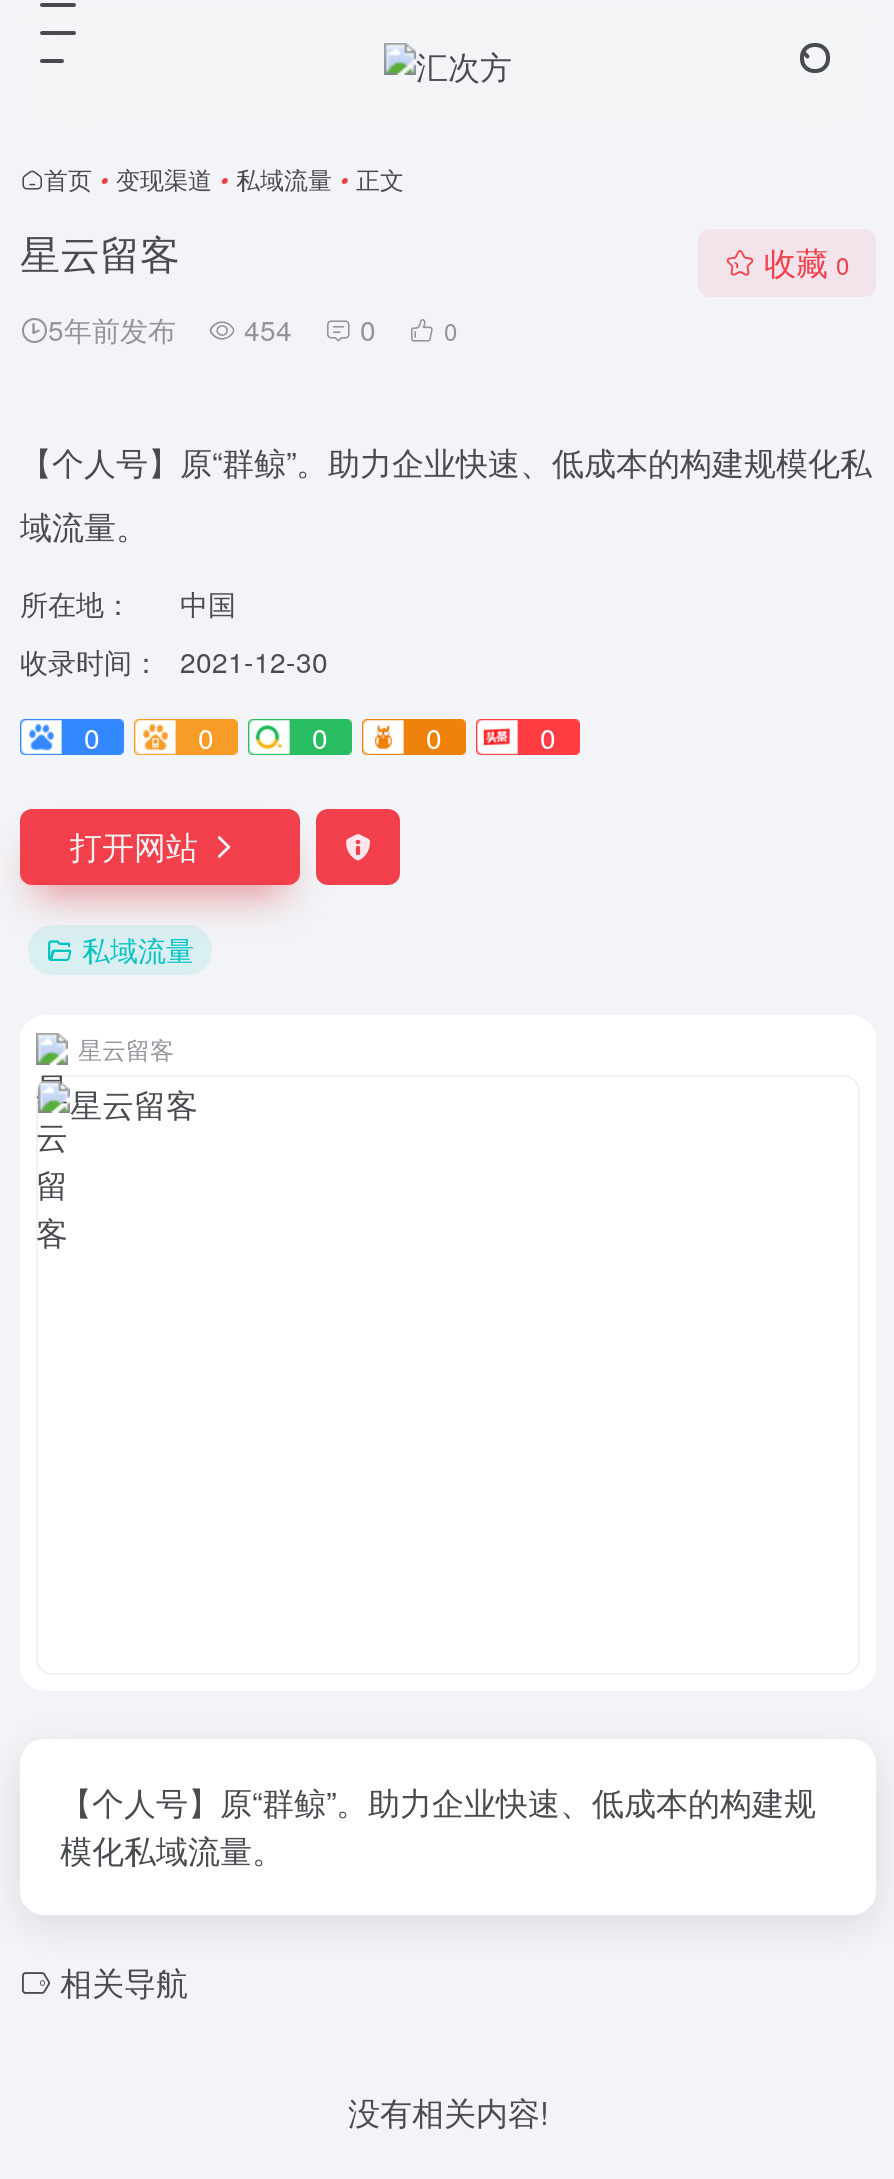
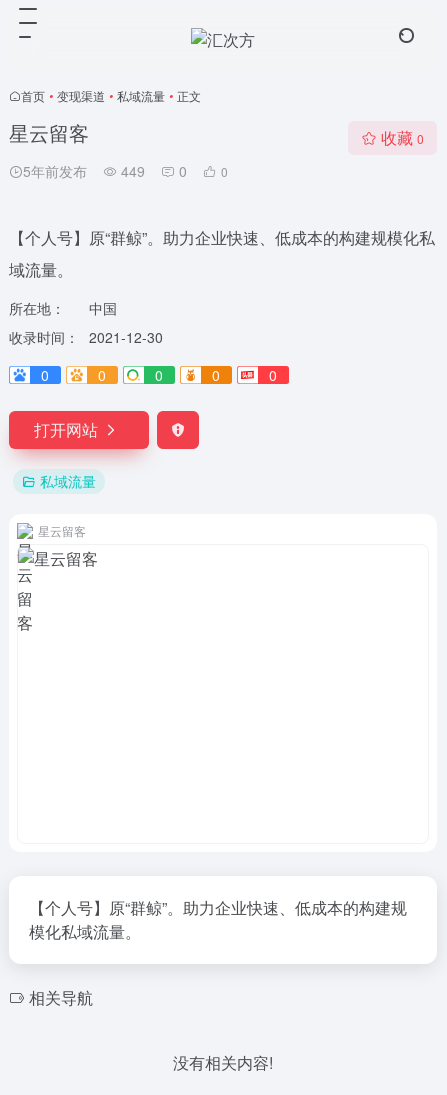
- 5年前发布 454 0 0
+ 5年前发布 449 0 0
